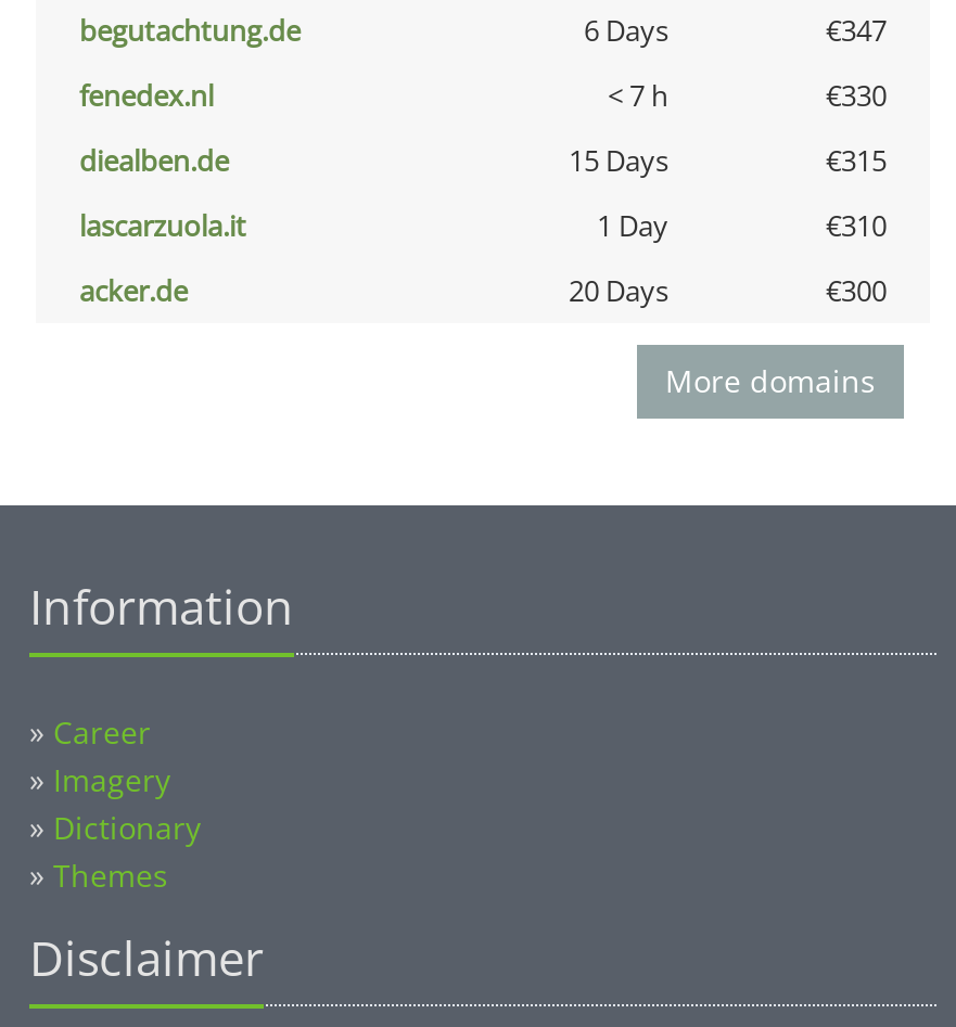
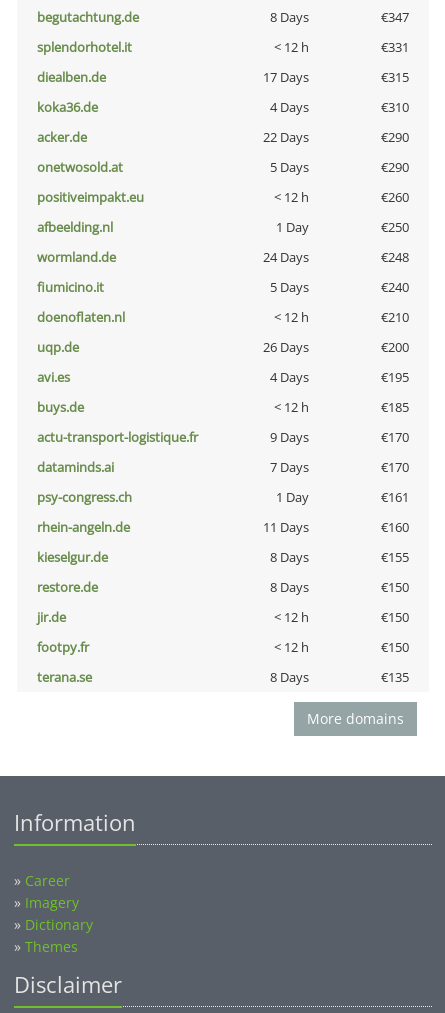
- 6 Days
+ 8 Days

- fenedex.nl
- < 7 h
- €330
+ splendorhotel.it
+ < 12 h
+ €331

- 15 Days
+ 17 Days

- lascarzuola.it
- 1 Day
+ koka36.de
+ 4 Days

- 20 Days
- €300
+ 22 Days
+ €290
+ onetwosold.at
+ 5 Days
+ €290
+ positiveimpakt.eu
+ < 12 h
+ €260
+ afbeelding.nl
+ 1 Day
+ €250
+ wormland.de
+ 24 Days
+ €248
+ fiumicino.it
+ 5 Days
+ €240
+ doenoflaten.nl
+ < 12 h
+ €210
+ uqp.de
+ 26 Days
+ €200
+ avi.es
+ 4 Days
+ €195
+ buys.de
+ < 12 h
+ €185
+ actu-transport-logistique.fr
+ 9 Days
+ €170
+ dataminds.ai
+ 7 Days
+ €170
+ psy-congress.ch
+ 1 Day
+ €161
+ rhein-angeln.de
+ 11 Days
+ €160
+ kieselgur.de
+ 8 Days
+ €155
+ restore.de
+ 8 Days
+ €150
+ jir.de
+ < 12 h
+ €150
+ footpy.fr
+ < 12 h
+ €150
+ terana.se
+ 8 Days
+ €135
